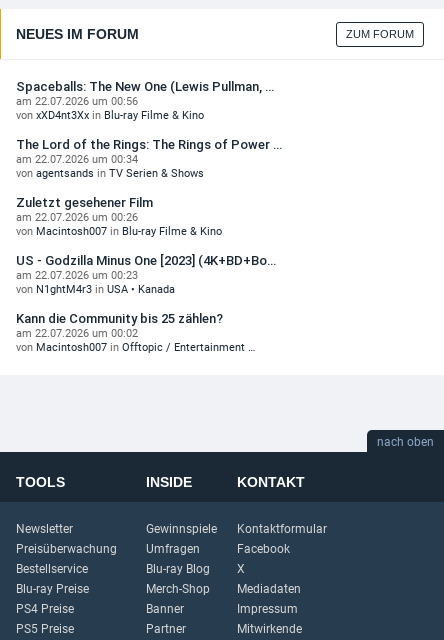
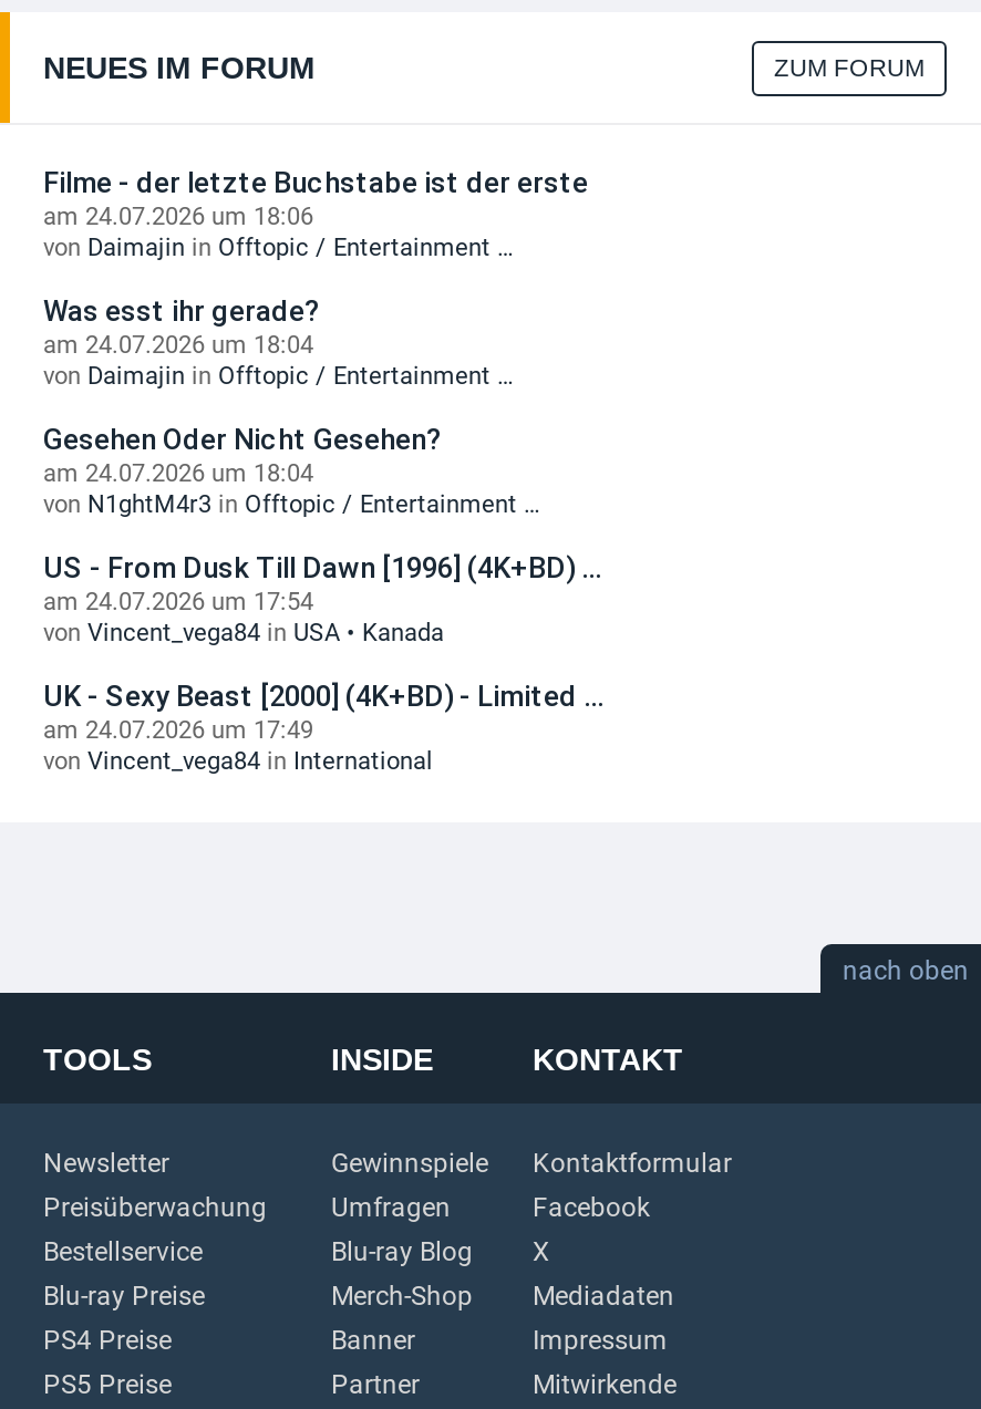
- Spaceballs: The New One (Lewis Pullman, …
- am 22.07.2026 um 00:56
- von xXD4nt3Xx in Blu-ray Filme & Kino
+ Filme - der letzte Buchstabe ist der erste
+ am 24.07.2026 um 18:06
+ von Daimajin in Offtopic / Entertainment …

- The Lord of the Rings: The Rings of Power …
- am 22.07.2026 um 00:34
- von agentsands in TV Serien & Shows
+ Was esst ihr gerade?
+ am 24.07.2026 um 18:04
+ von Daimajin in Offtopic / Entertainment …

- Zuletzt gesehener Film
- am 22.07.2026 um 00:26
- von Macintosh007 in Blu-ray Filme & Kino
+ Gesehen Oder Nicht Gesehen?
+ am 24.07.2026 um 18:04
+ von N1ghtM4r3 in Offtopic / Entertainment …

- US - Godzilla Minus One [2023] (4K+BD+Bo…
- am 22.07.2026 um 00:23
- von N1ghtM4r3 in USA • Kanada
+ US - From Dusk Till Dawn [1996] (4K+BD) …
+ am 24.07.2026 um 17:54
+ von Vincent_vega84 in USA • Kanada

- Kann die Community bis 25 zählen?
- am 22.07.2026 um 00:02
- von Macintosh007 in Offtopic / Entertainment …
+ UK - Sexy Beast [2000] (4K+BD) - Limited …
+ am 24.07.2026 um 17:49
+ von Vincent_vega84 in International
